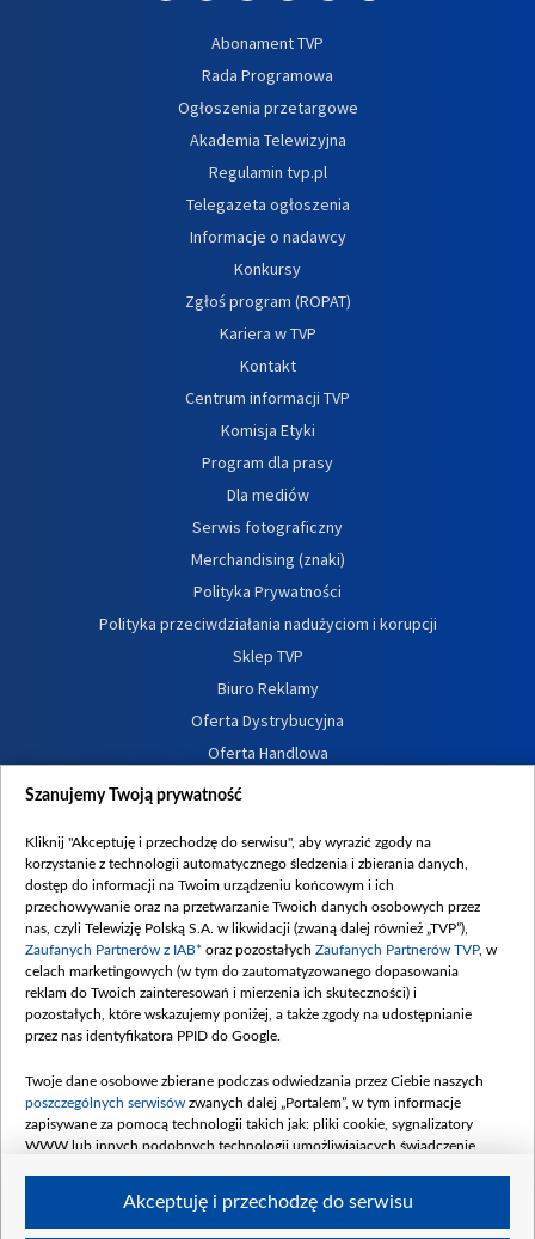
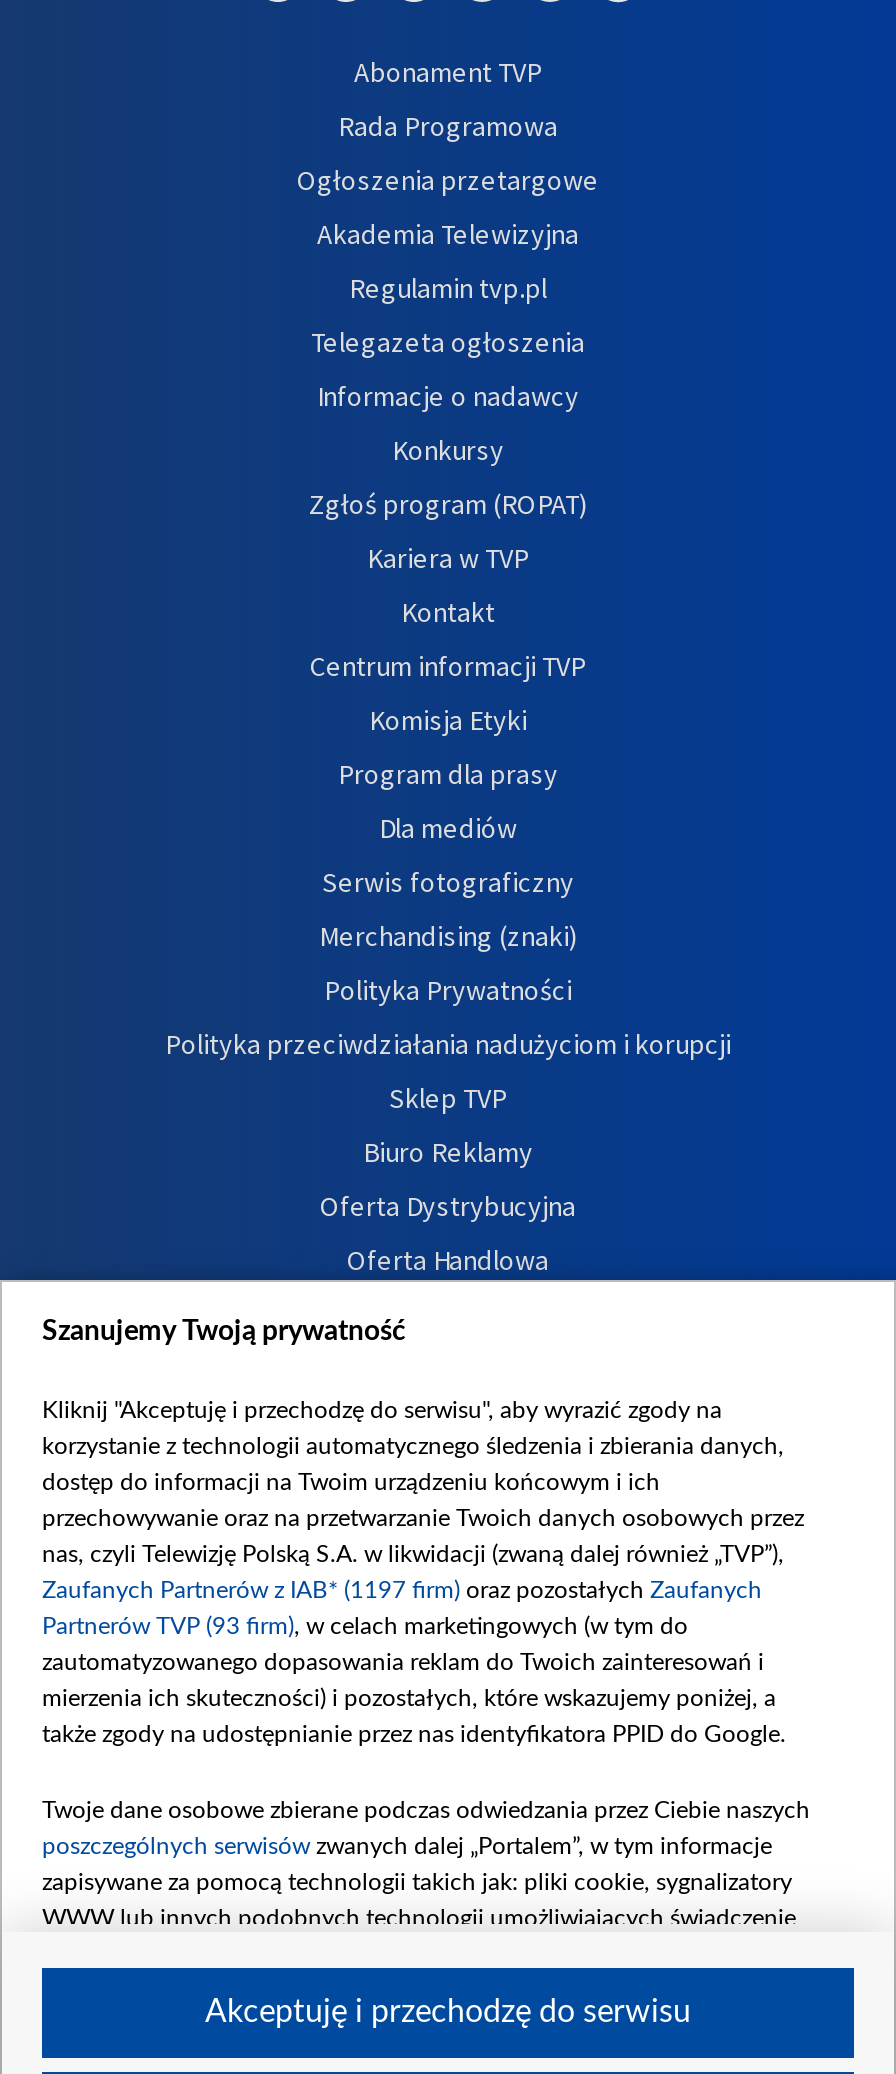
- Zaufanych Partnerów z IAB* oraz pozostałych Zaufanych Partnerów TVP, w
+ Zaufanych Partnerów z IAB* (1197 firm) oraz pozostałych Zaufanych

- celach marketingowych (w tym do zautomatyzowanego dopasowania
+ Partnerów TVP (93 firm), w celach marketingowych (w tym do

- reklam do Twoich zainteresowań i mierzenia ich skuteczności) i
+ zautomatyzowanego dopasowania reklam do Twoich zainteresowań i

- pozostałych, które wskazujemy poniżej, a także zgody na udostępnianie
+ mierzenia ich skuteczności) i pozostałych, które wskazujemy poniżej, a

- przez nas identyfikatora PPID do Google.
+ także zgody na udostępnianie przez nas identyfikatora PPID do Google.
